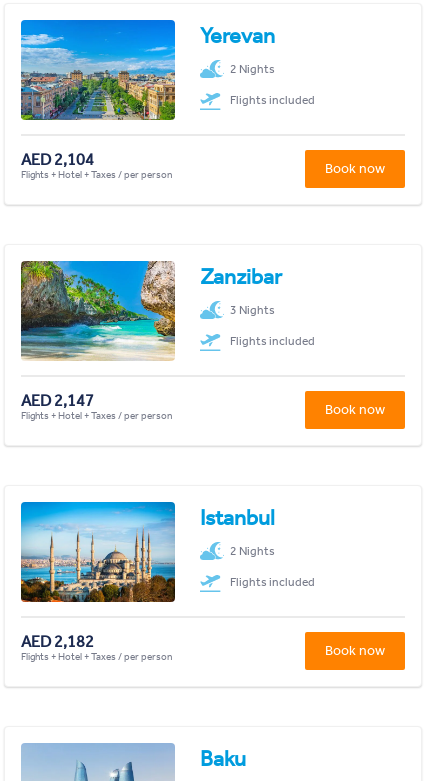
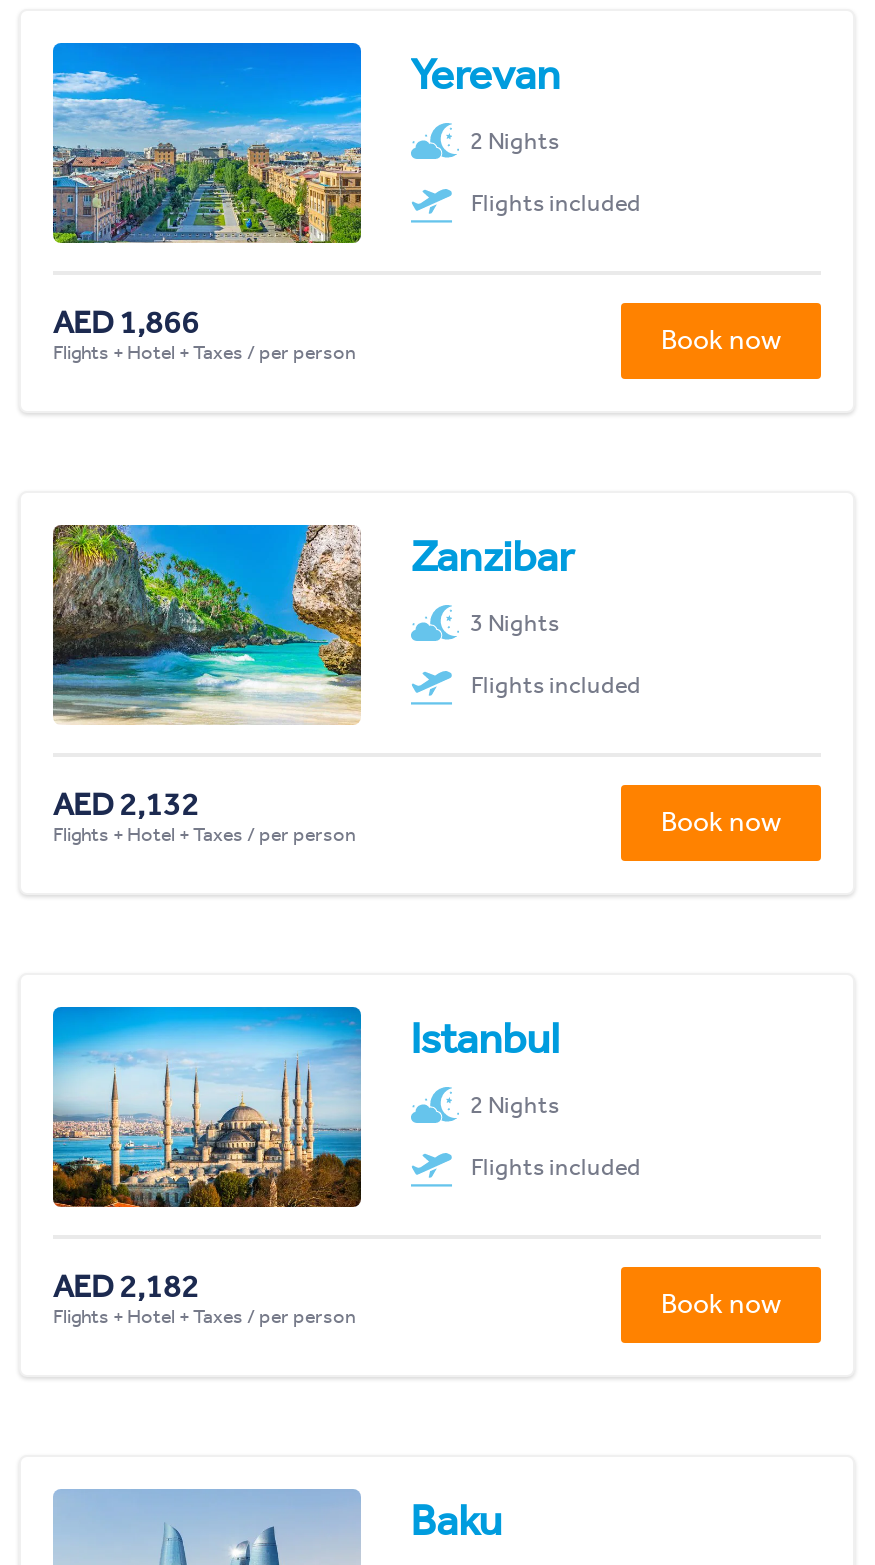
- AED 2,104
+ AED 1,866

- AED 2,147
+ AED 2,132
